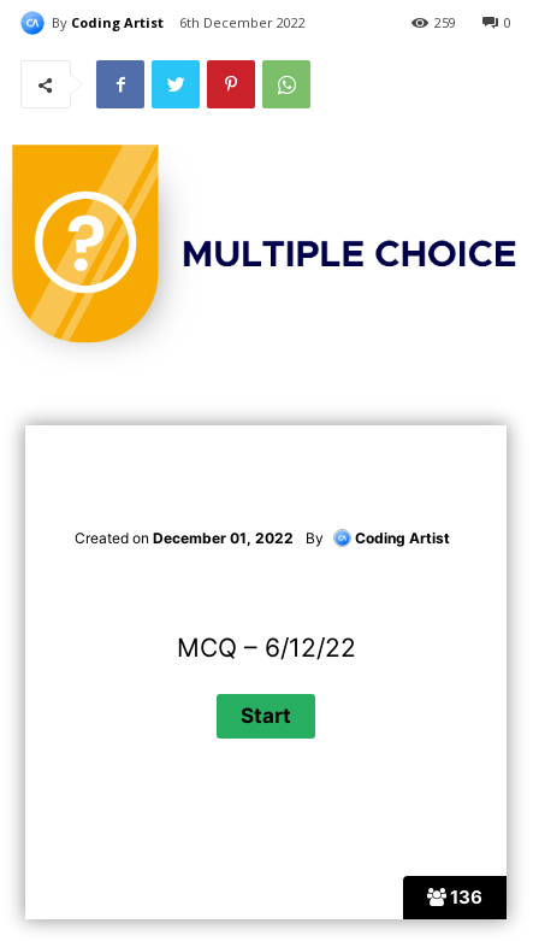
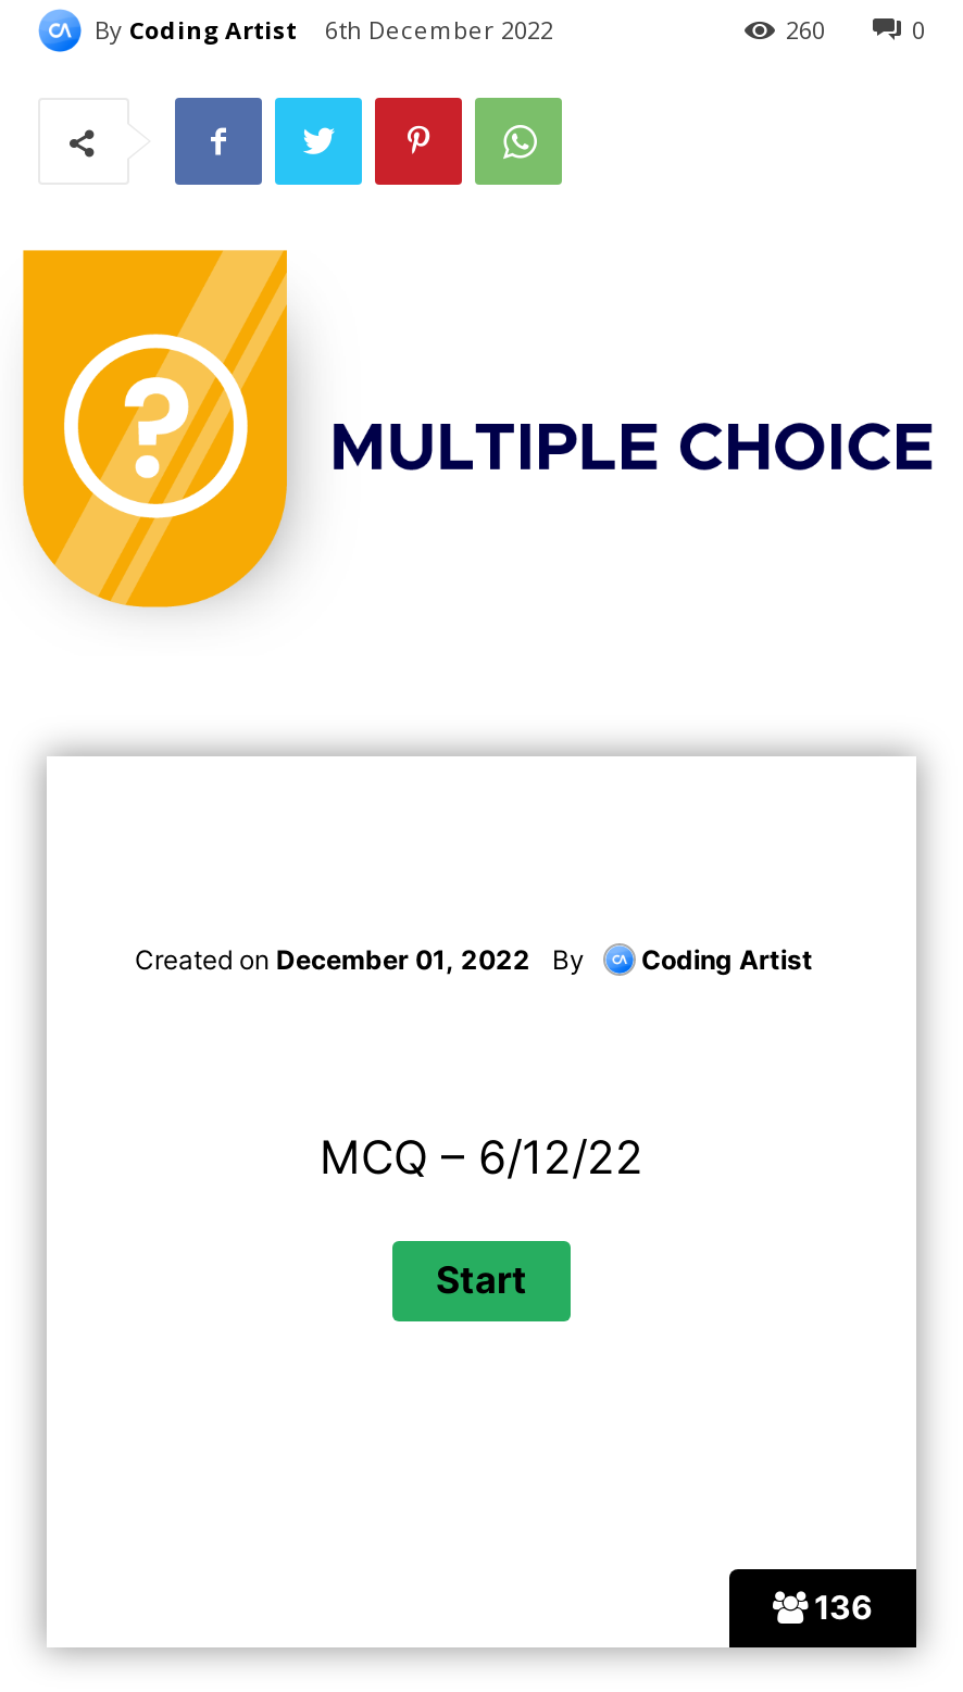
- 259
+ 260
